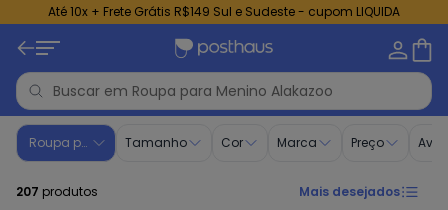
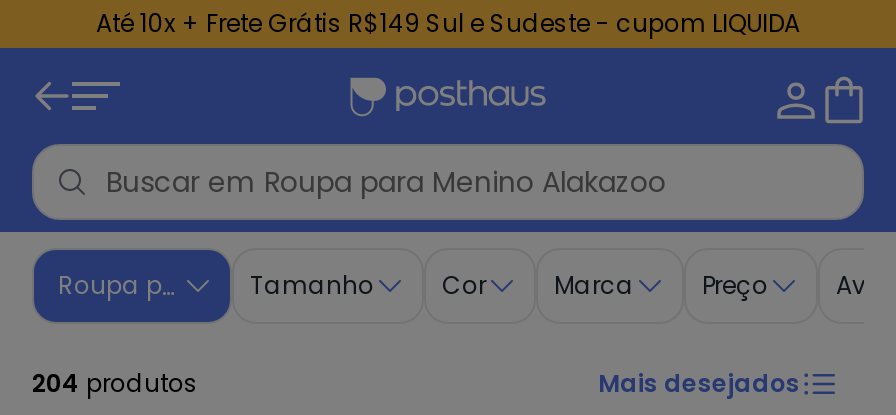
- 207 produtos
+ 204 produtos
